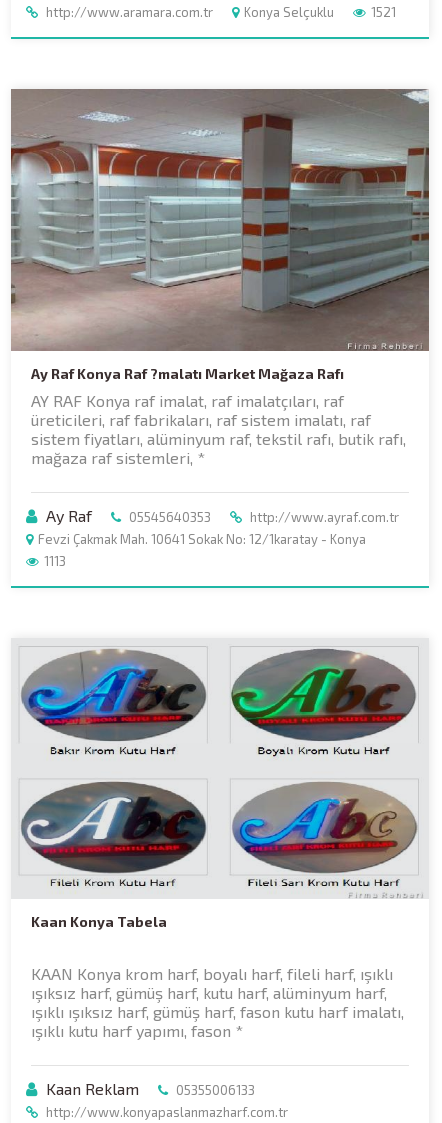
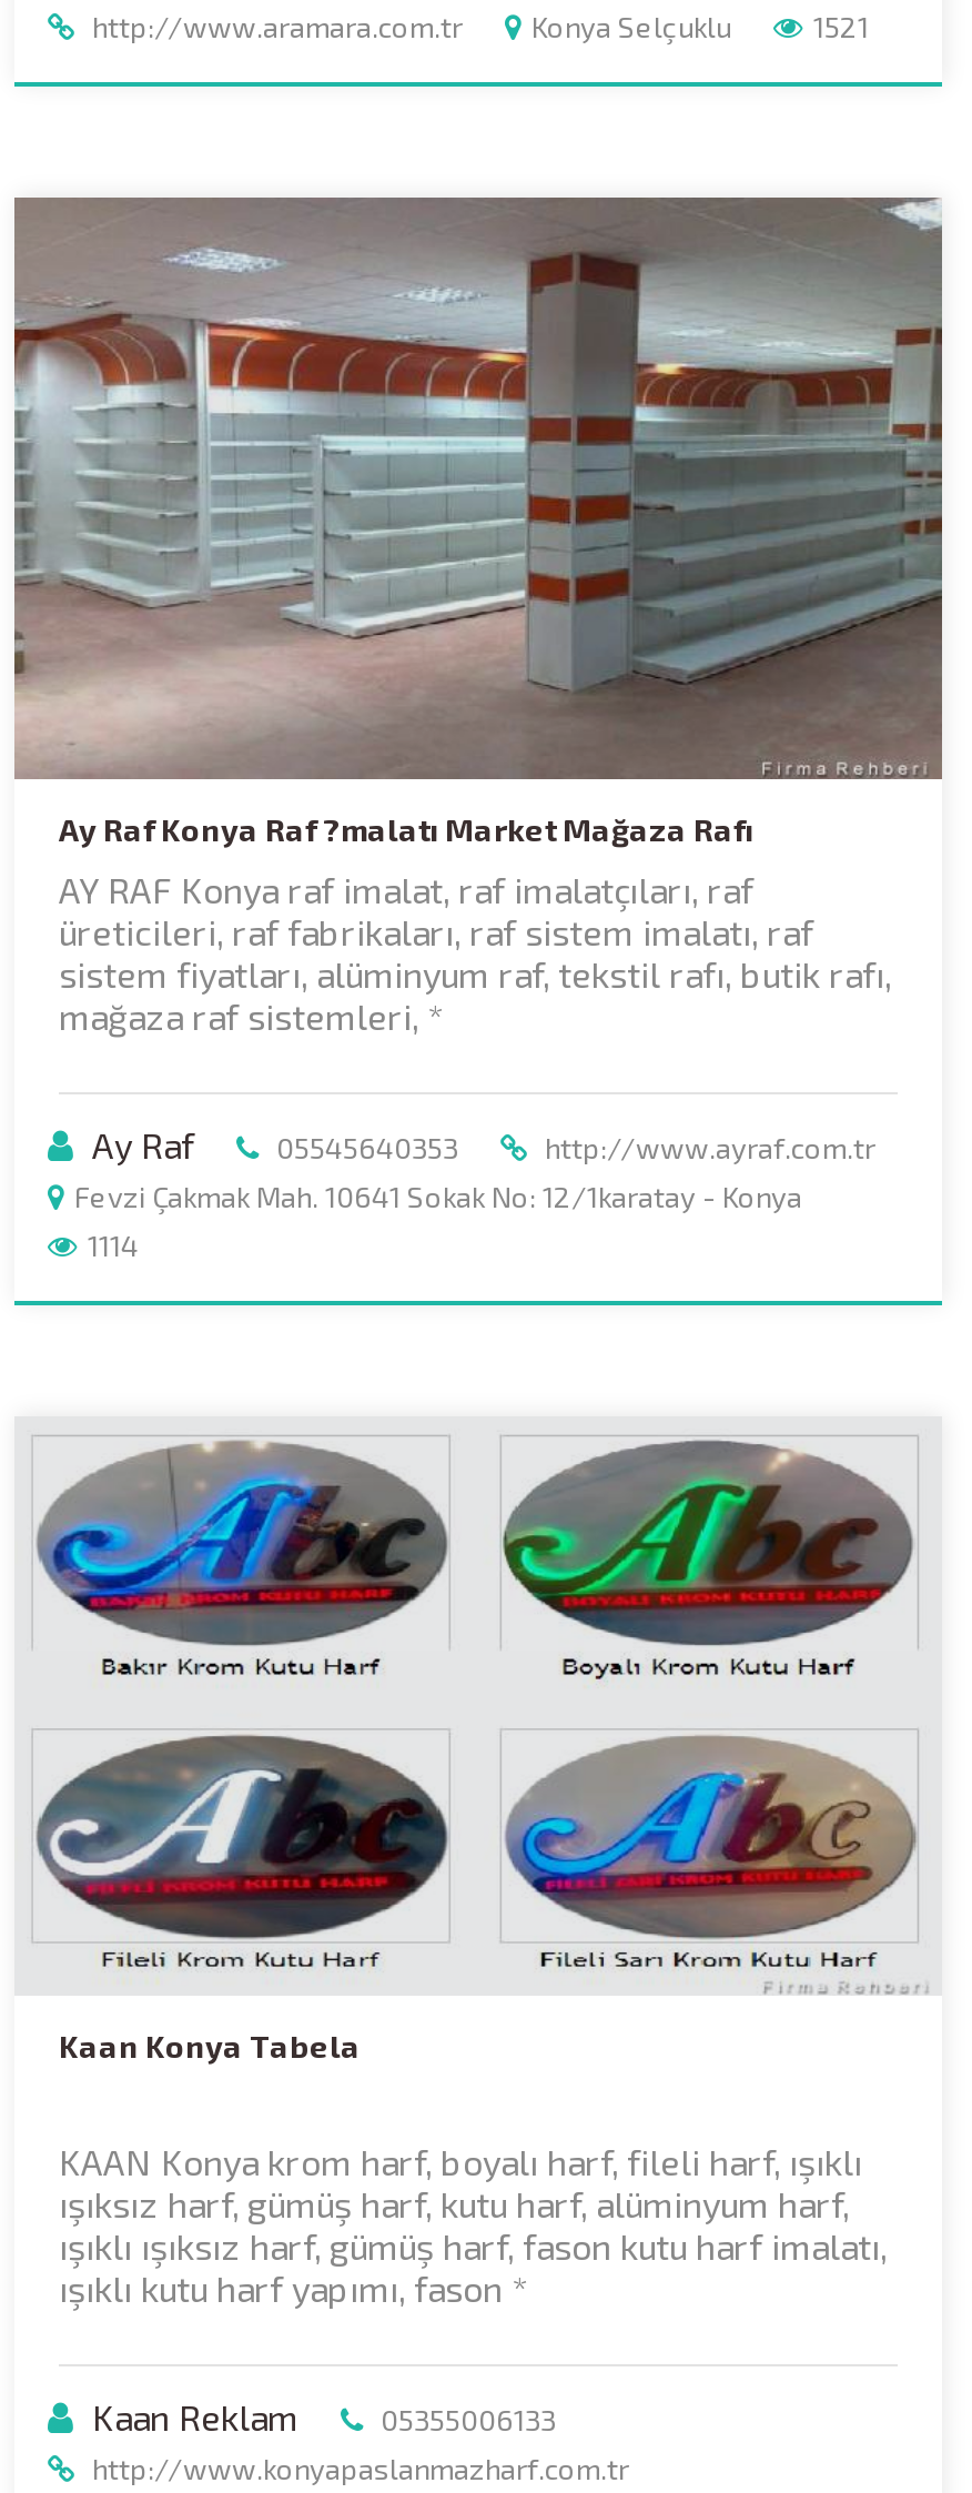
- 1113
+ 1114
